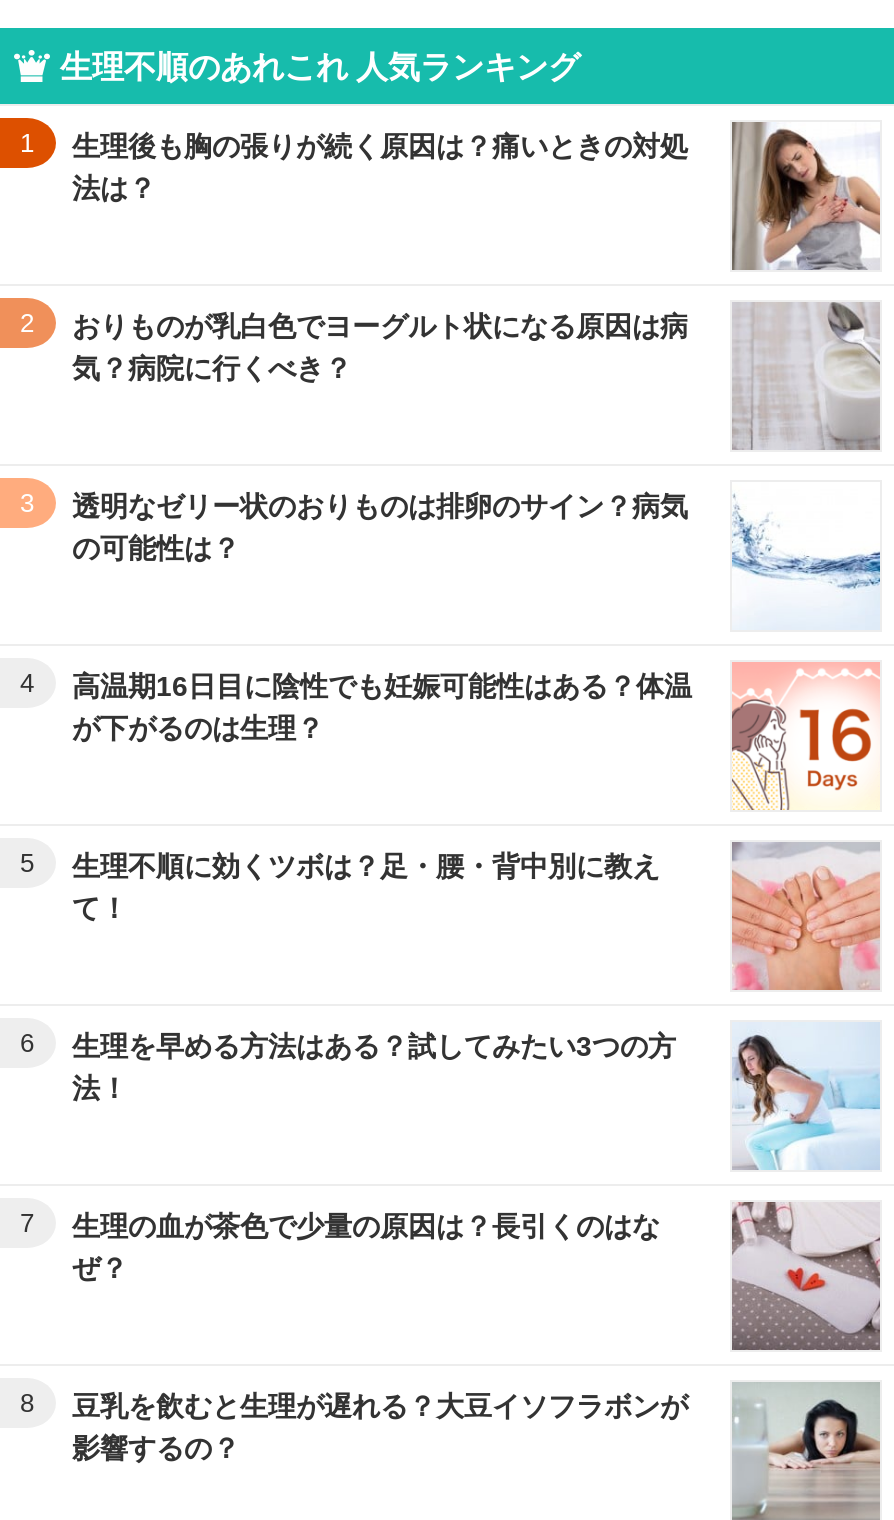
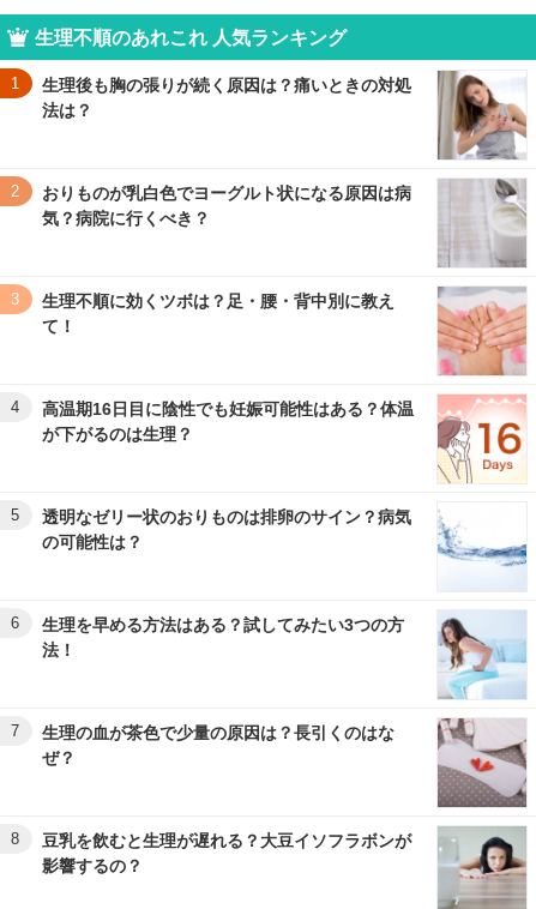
moved down: [image] | 透明なゼリー状のおりものは排卵のサイン？病気 | の可能性は？

moved up: [image] | 生理不順に効くツボは？足・腰・背中別に教え | て！
